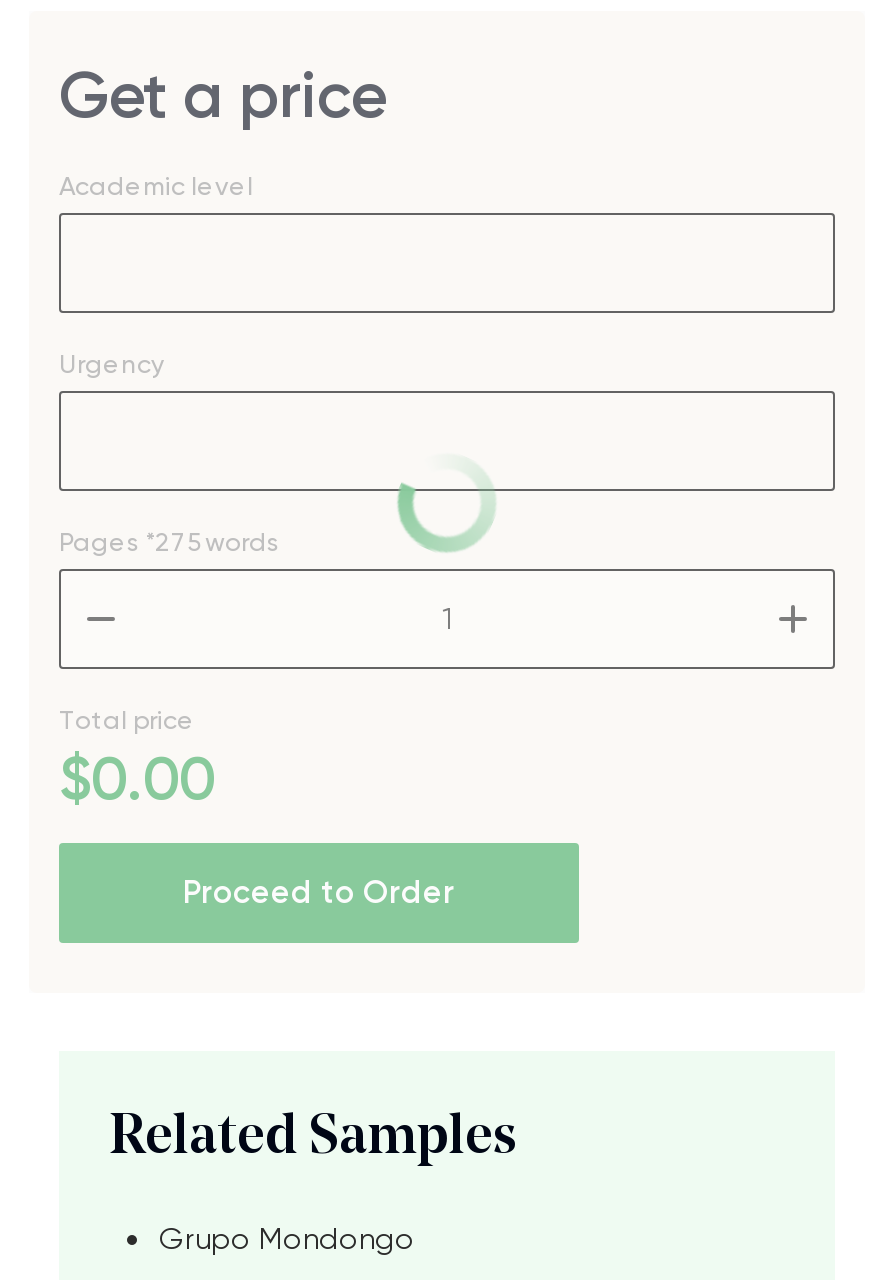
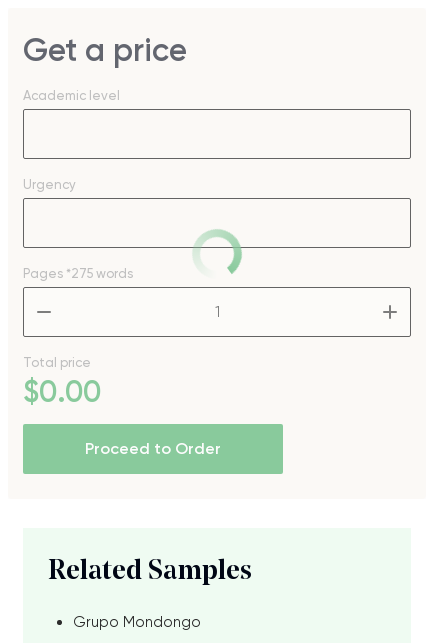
- [image]
+ [image]
